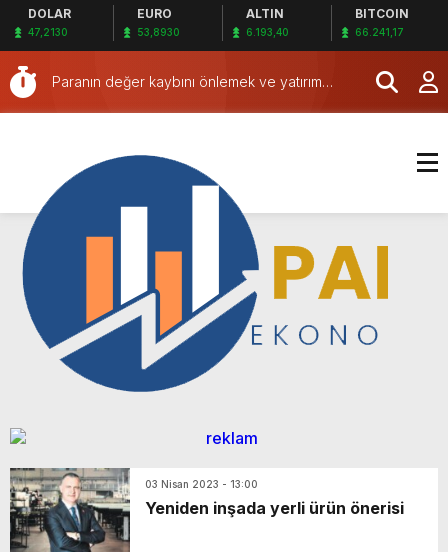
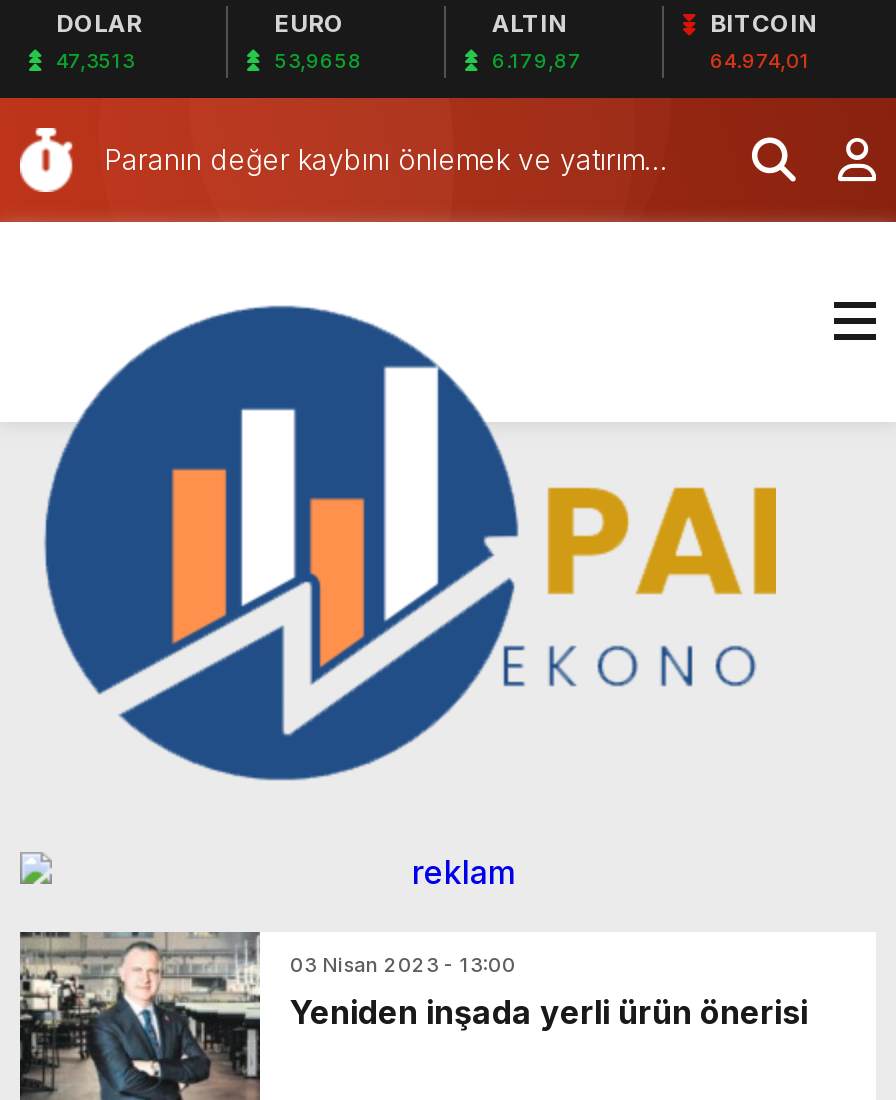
- 47,2130
+ 47,3513

- 53,8930
+ 53,9658

- 6.193,40
+ 6.179,87

- 66.241,17
+ 64.974,01
